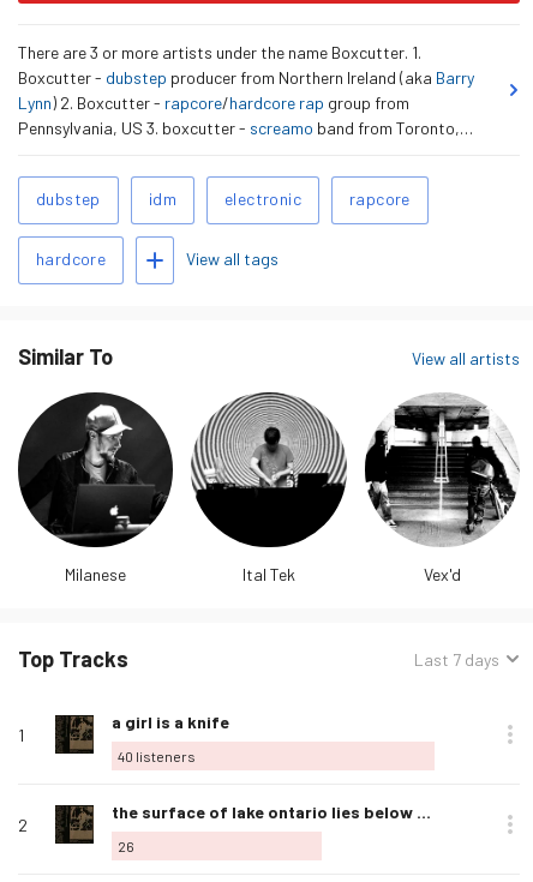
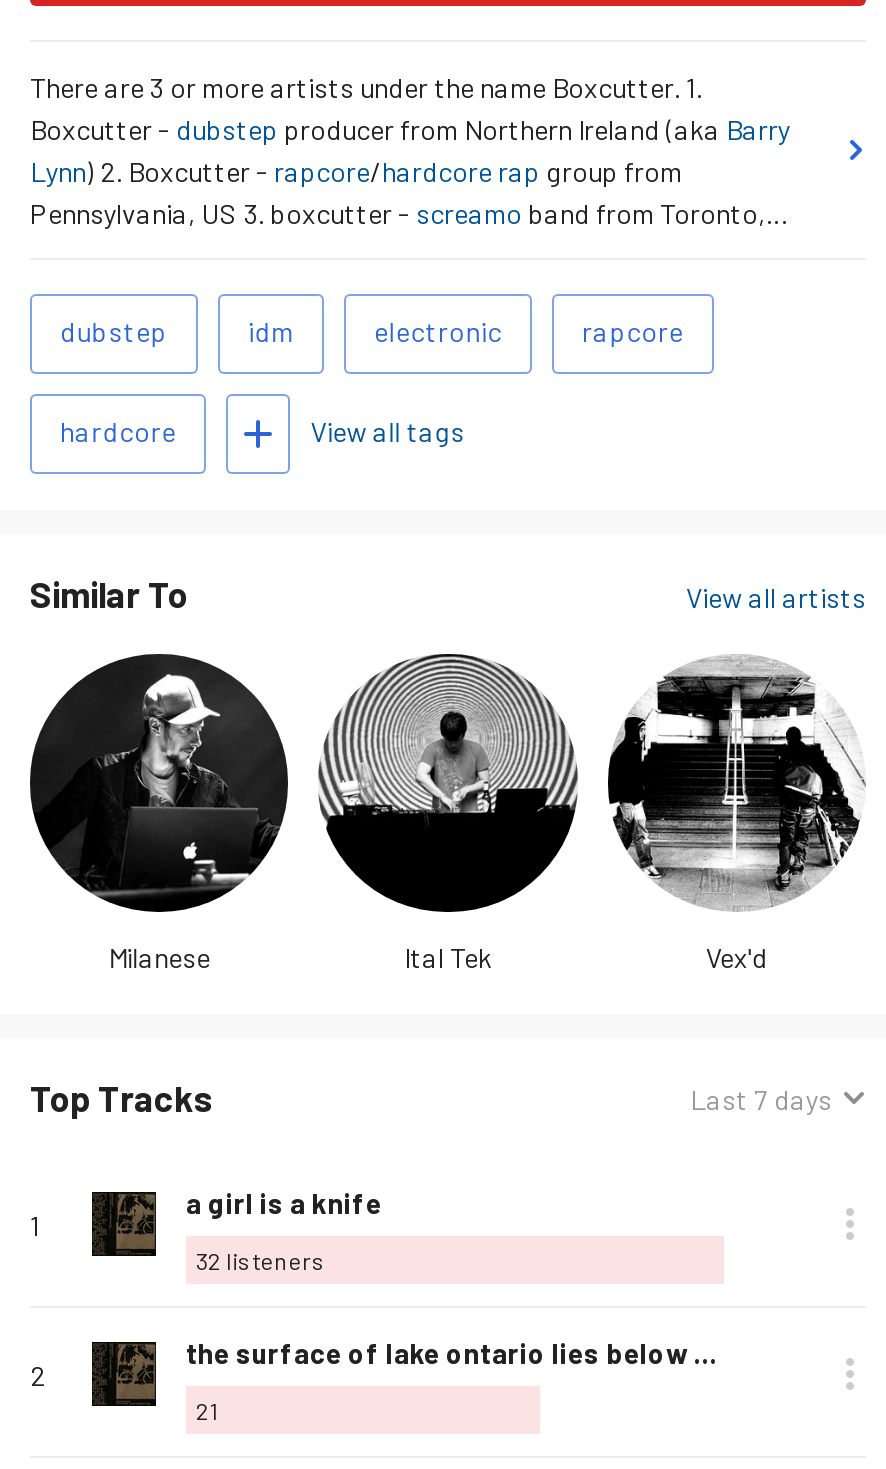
- 40 listeners
+ 32 listeners

- 26
+ 21
